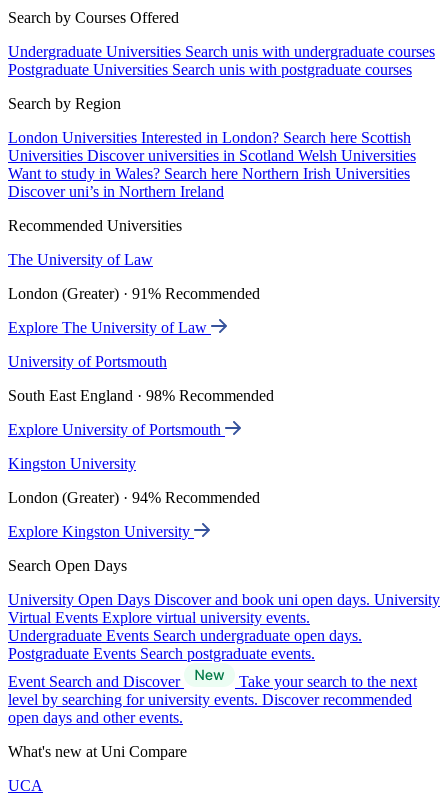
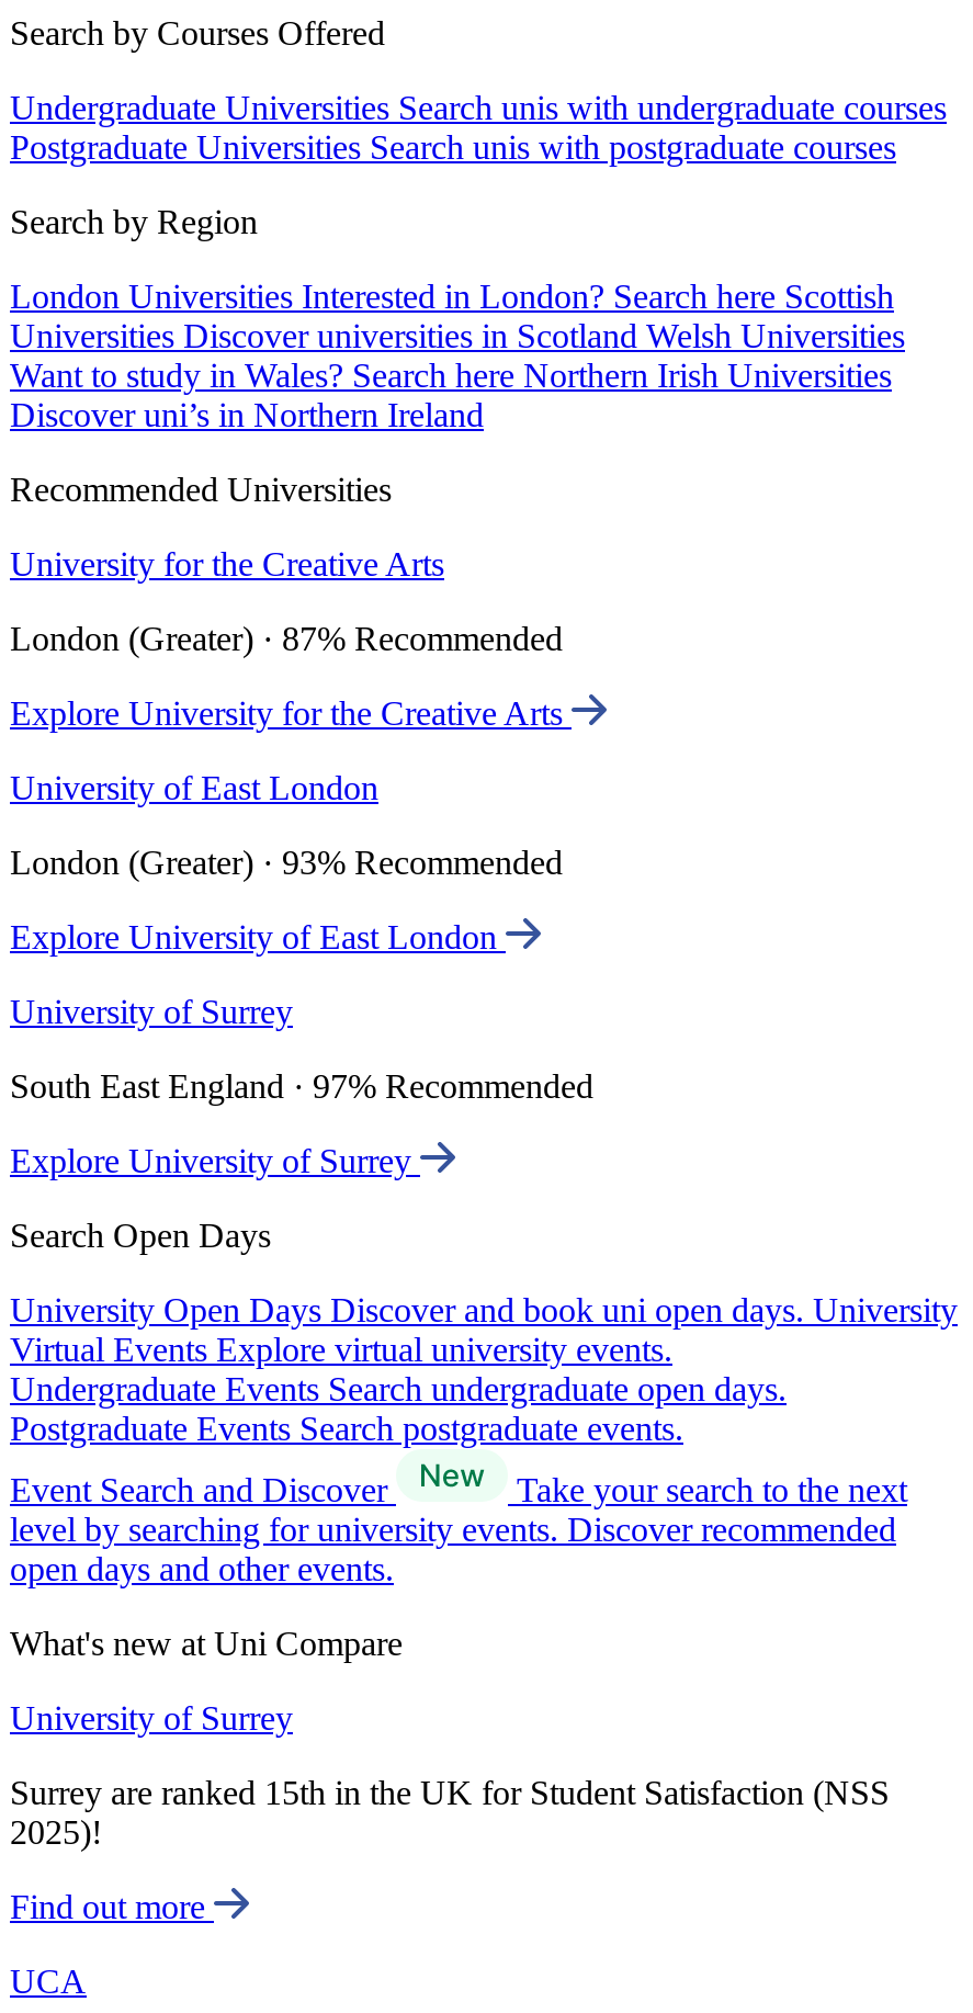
- The University of Law
+ University for the Creative Arts

- London (Greater) · 91% Recommended
+ London (Greater) · 87% Recommended

- Explore The University of Law
+ Explore University for the Creative Arts

- University of Portsmouth
+ University of East London

- South East England · 98% Recommended
+ London (Greater) · 93% Recommended

- Explore University of Portsmouth
+ Explore University of East London

- Kingston University
+ University of Surrey

- London (Greater) · 94% Recommended
+ South East England · 97% Recommended

- Explore Kingston University
+ Explore University of Surrey

+ University of Surrey
+ Surrey are ranked 15th in the UK for Student Satisfaction (NSS
+ 2025)!
+ Find out more
